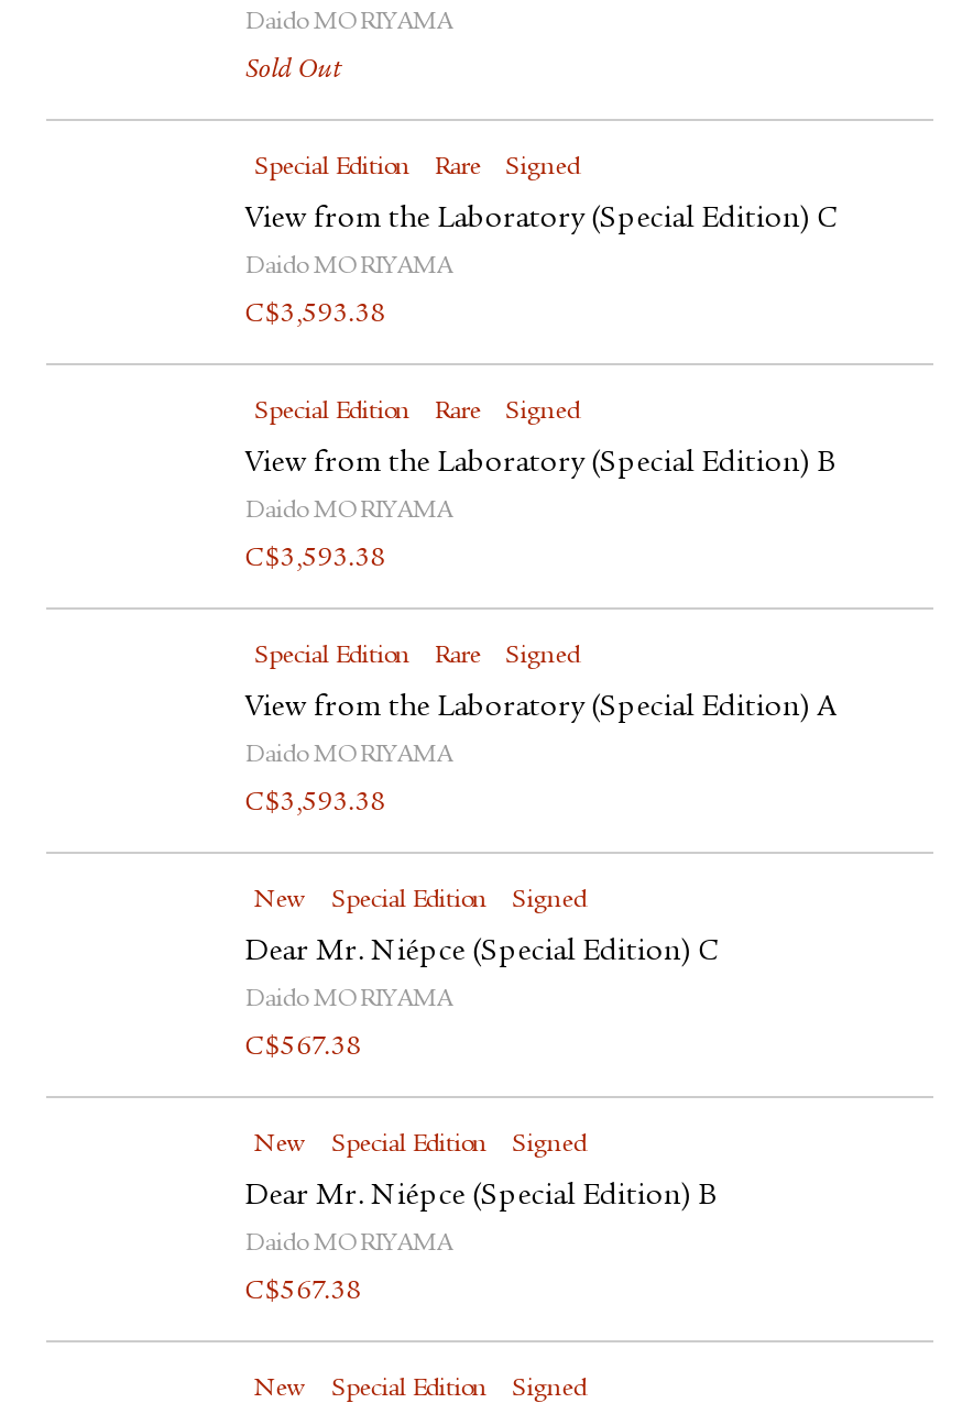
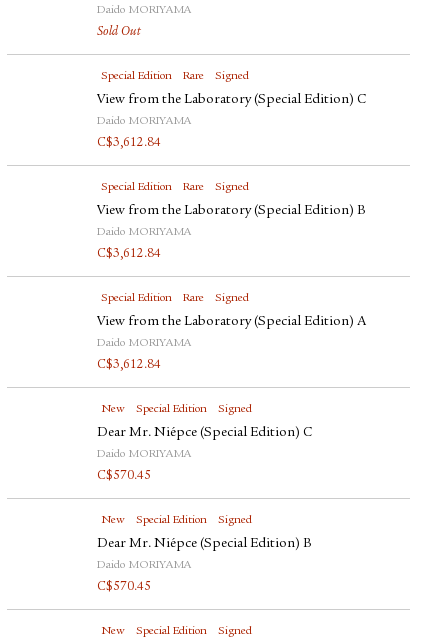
- C$3,593.38
+ C$3,612.84

- C$3,593.38
+ C$3,612.84

- C$3,593.38
+ C$3,612.84

- C$567.38
+ C$570.45

- C$567.38
+ C$570.45
